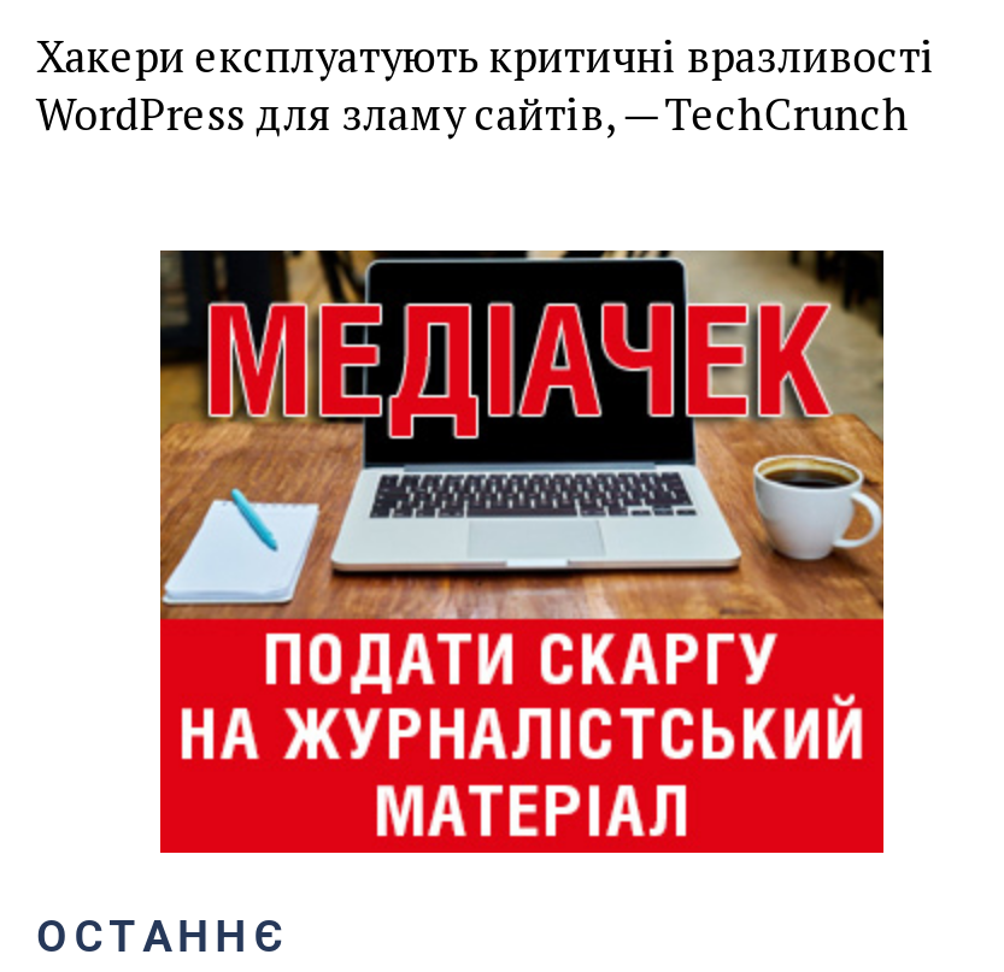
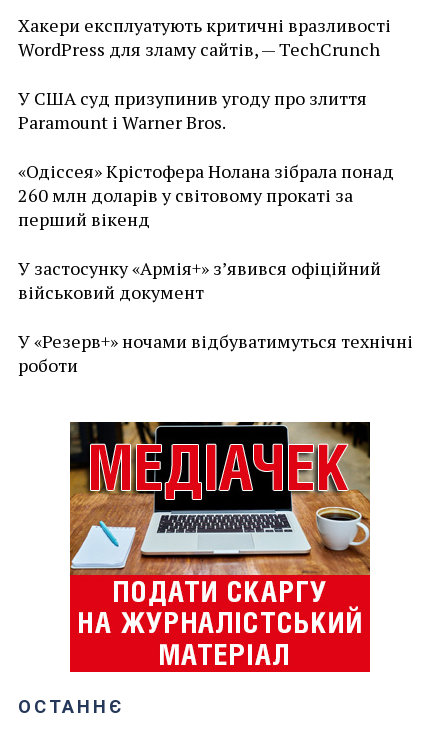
+ У США суд призупинив угоду про злиття
+ Paramount і Warner Bros.
+ «Одіссея» Крістофера Нолана зібрала понад
+ 260 млн доларів у світовому прокаті за
+ перший вікенд
+ У застосунку «Армія+» зʼявився офіційний
+ військовий документ
+ У «Резерв+» ночами відбуватимуться технічні
+ роботи
